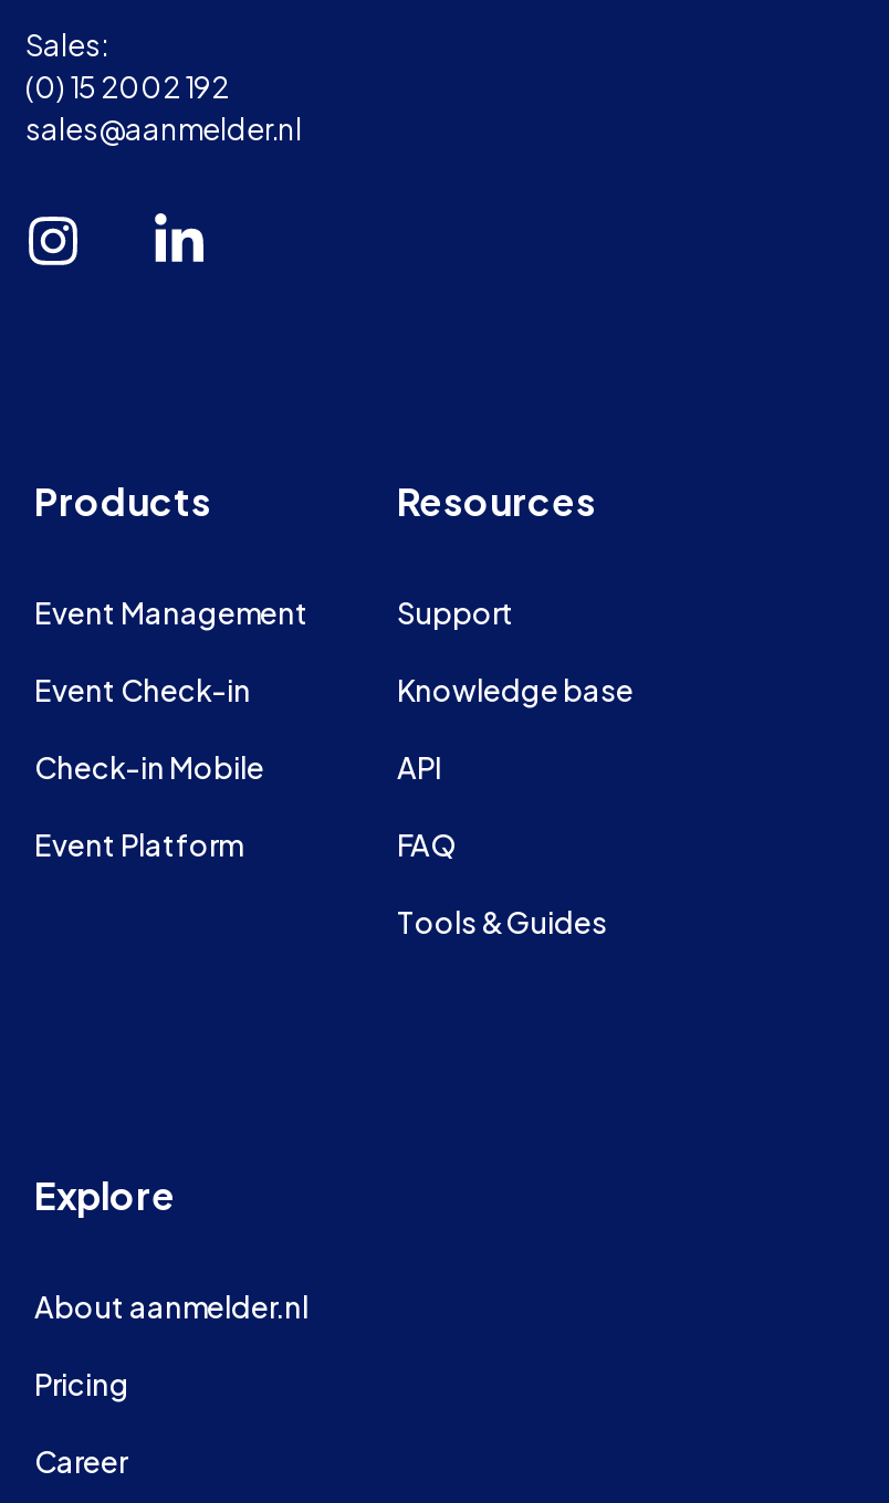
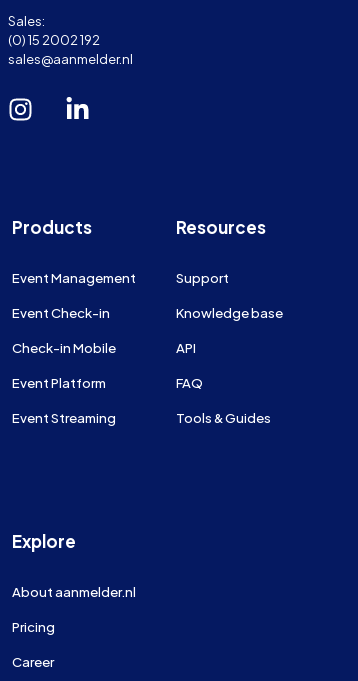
+ Event Streaming
